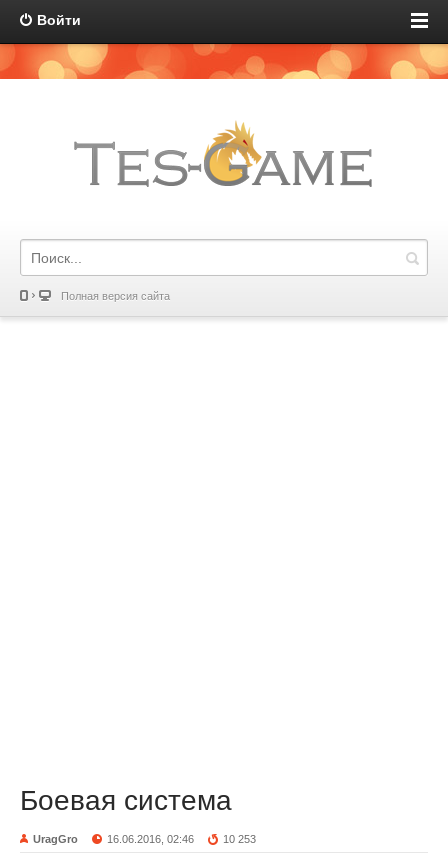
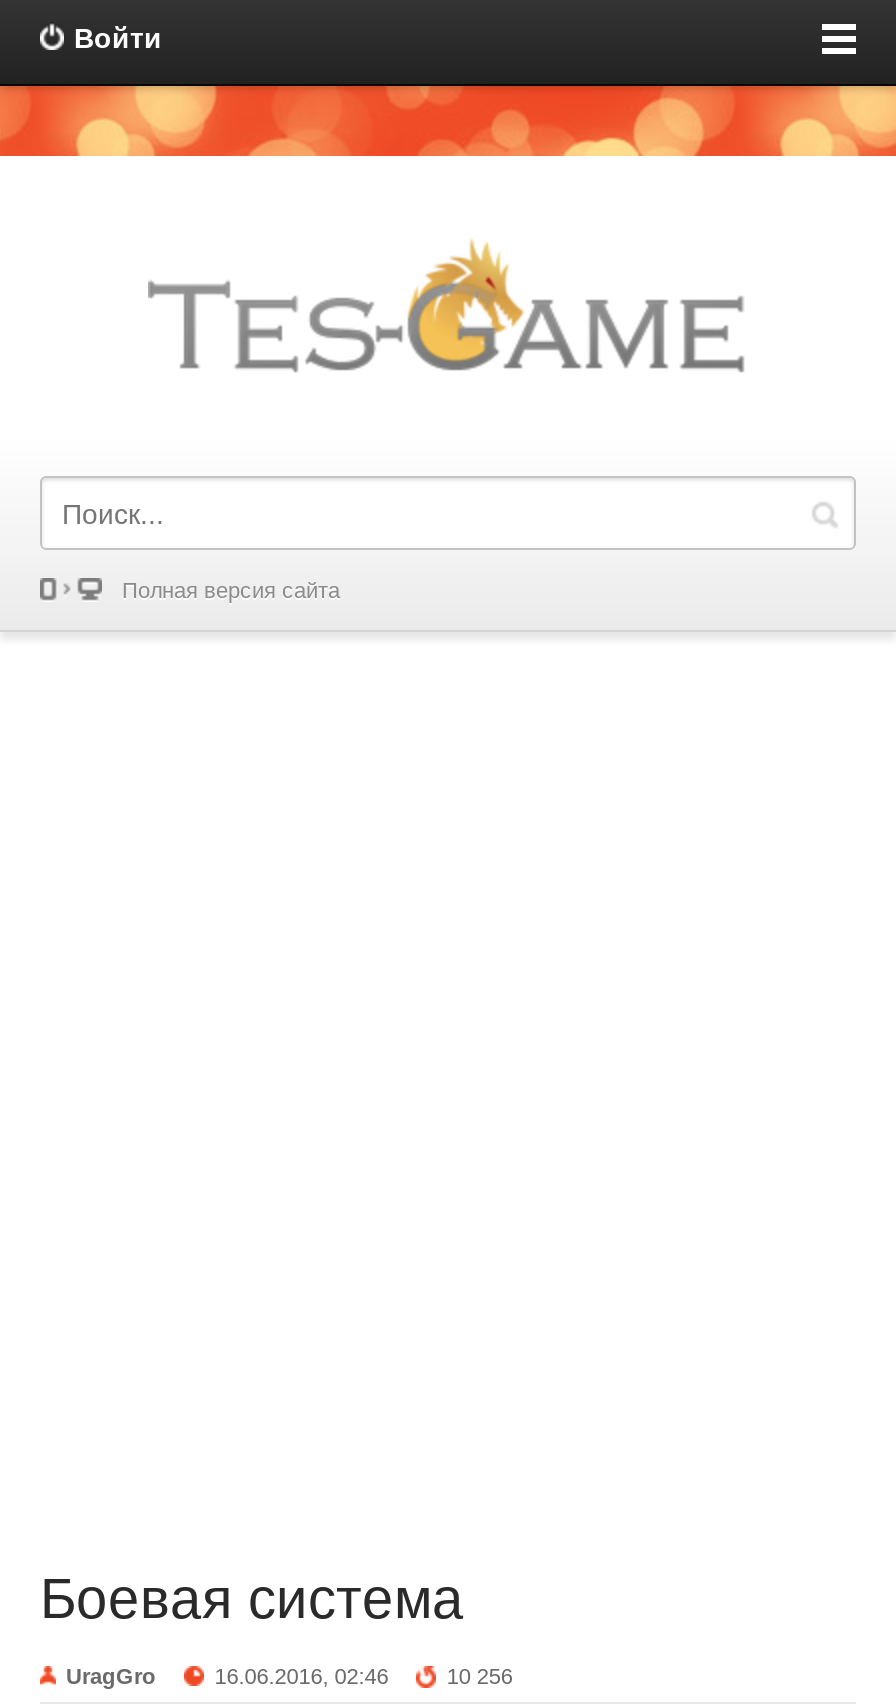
- 10 253
+ 10 256
